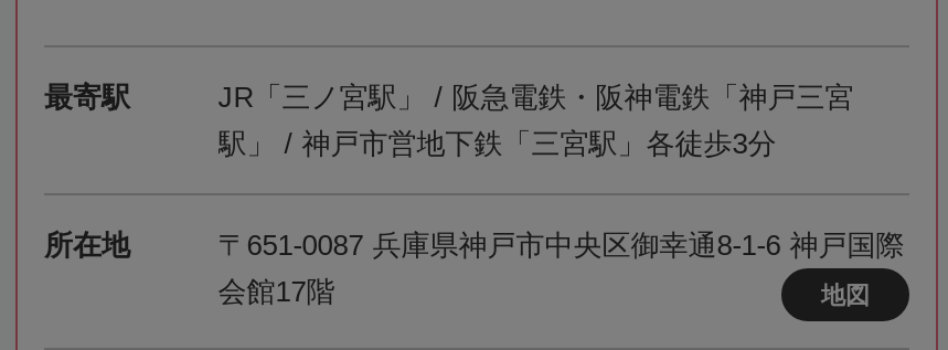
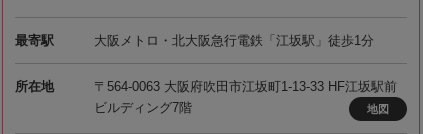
- JR「三ノ宮駅」 / 阪急電鉄・阪神電鉄「神戸三宮
- 駅」 / 神戸市営地下鉄「三宮駅」各徒歩3分
+ 大阪メトロ・北大阪急行電鉄「江坂駅」徒歩1分

- 〒651-0087 兵庫県神戸市中央区御幸通8-1-6 神戸国際
- 会館17階
+ 〒564-0063 大阪府吹田市江坂町1-13-33 HF江坂駅前
+ ビルディング7階
